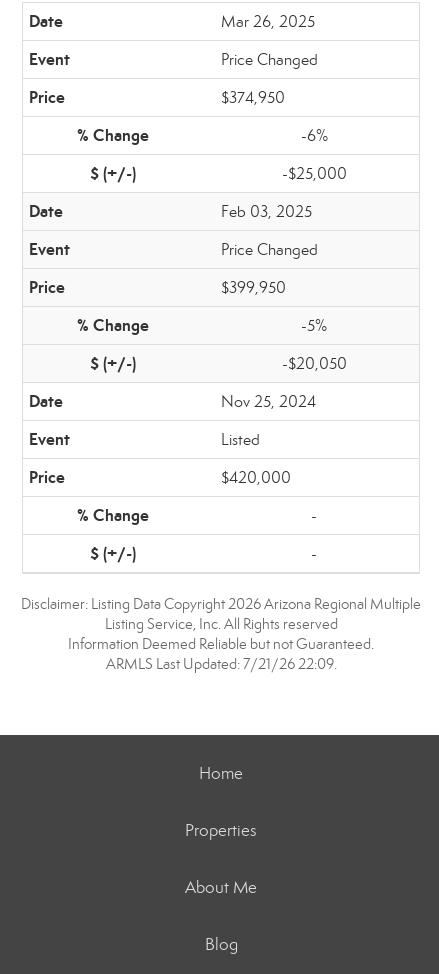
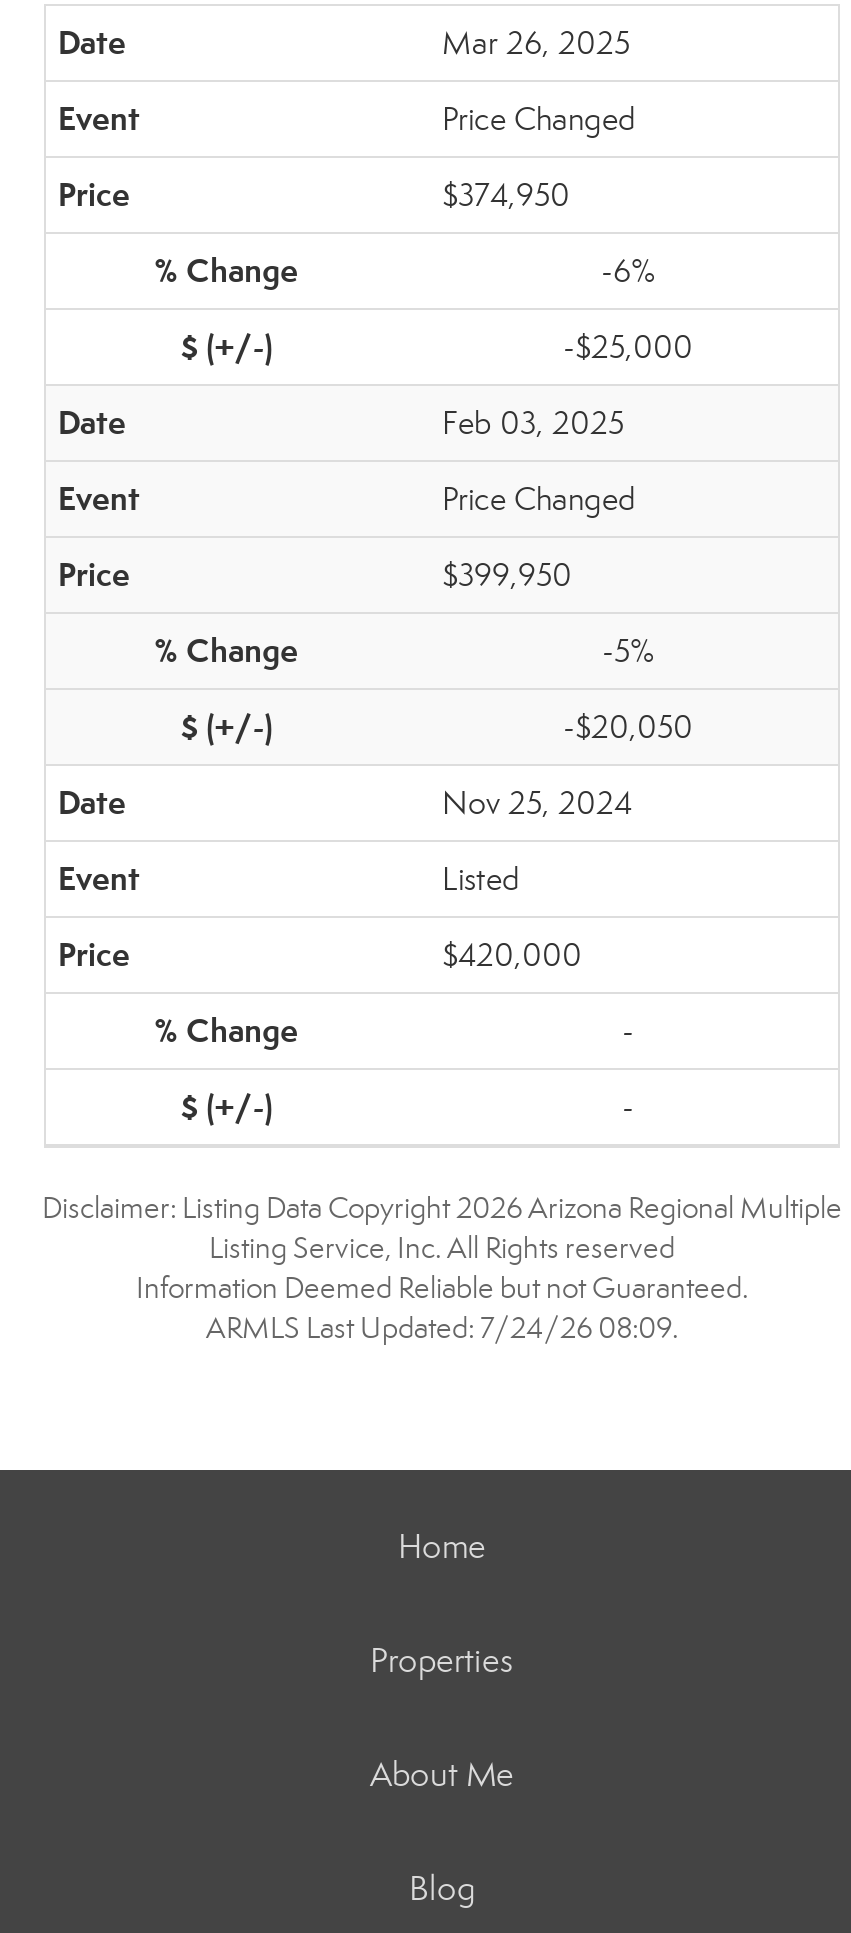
- ARMLS Last Updated: 7/21/26 22:09.
+ ARMLS Last Updated: 7/24/26 08:09.
